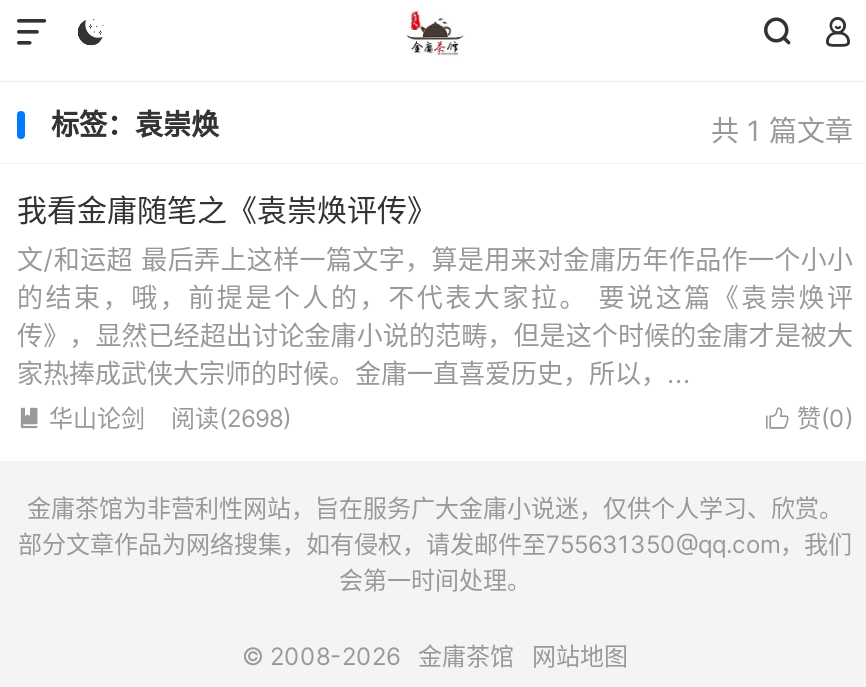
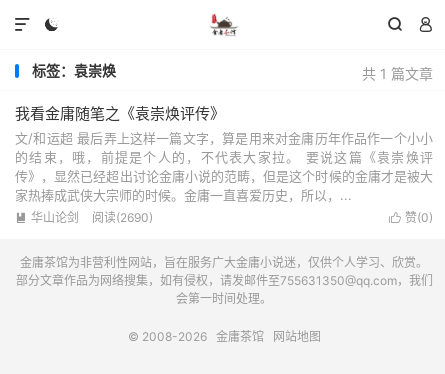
- 阅读(2698)
+ 阅读(2690)
